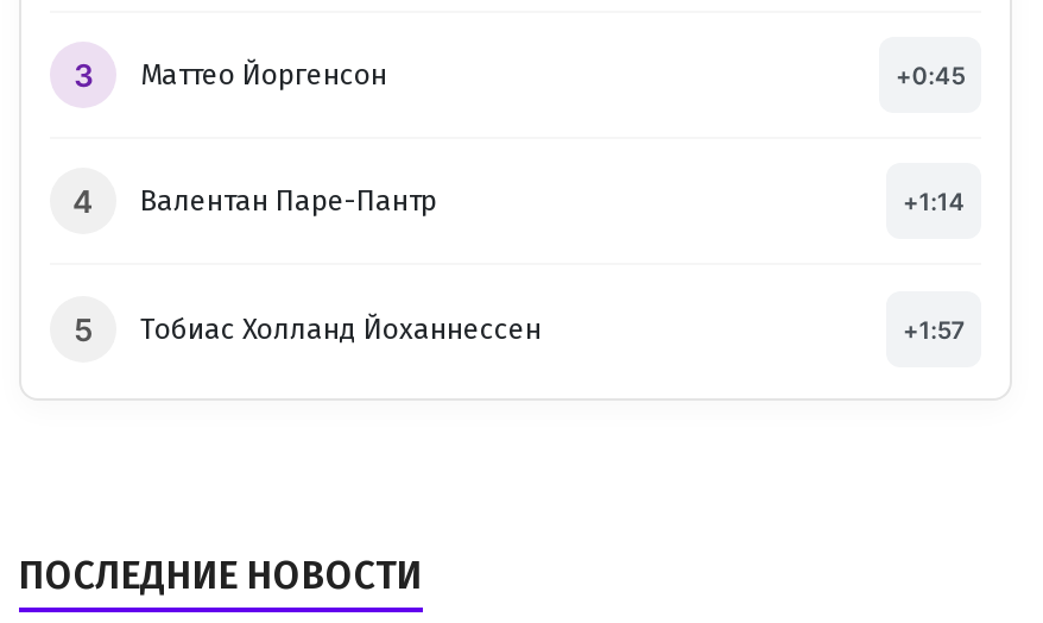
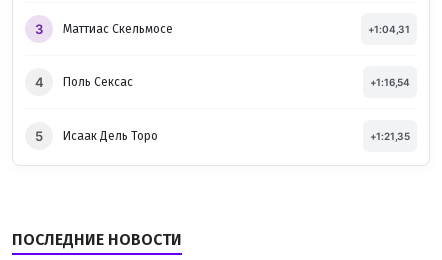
- Маттео Йоргенсон
- +0:45
+ Маттиас Скельмосе
+ +1:04,31

- Валентан Паре-Пантр
- +1:14
+ Поль Сексас
+ +1:16,54

- Тобиас Холланд Йоханнессен
- +1:57
+ Исаак Дель Торо
+ +1:21,35
